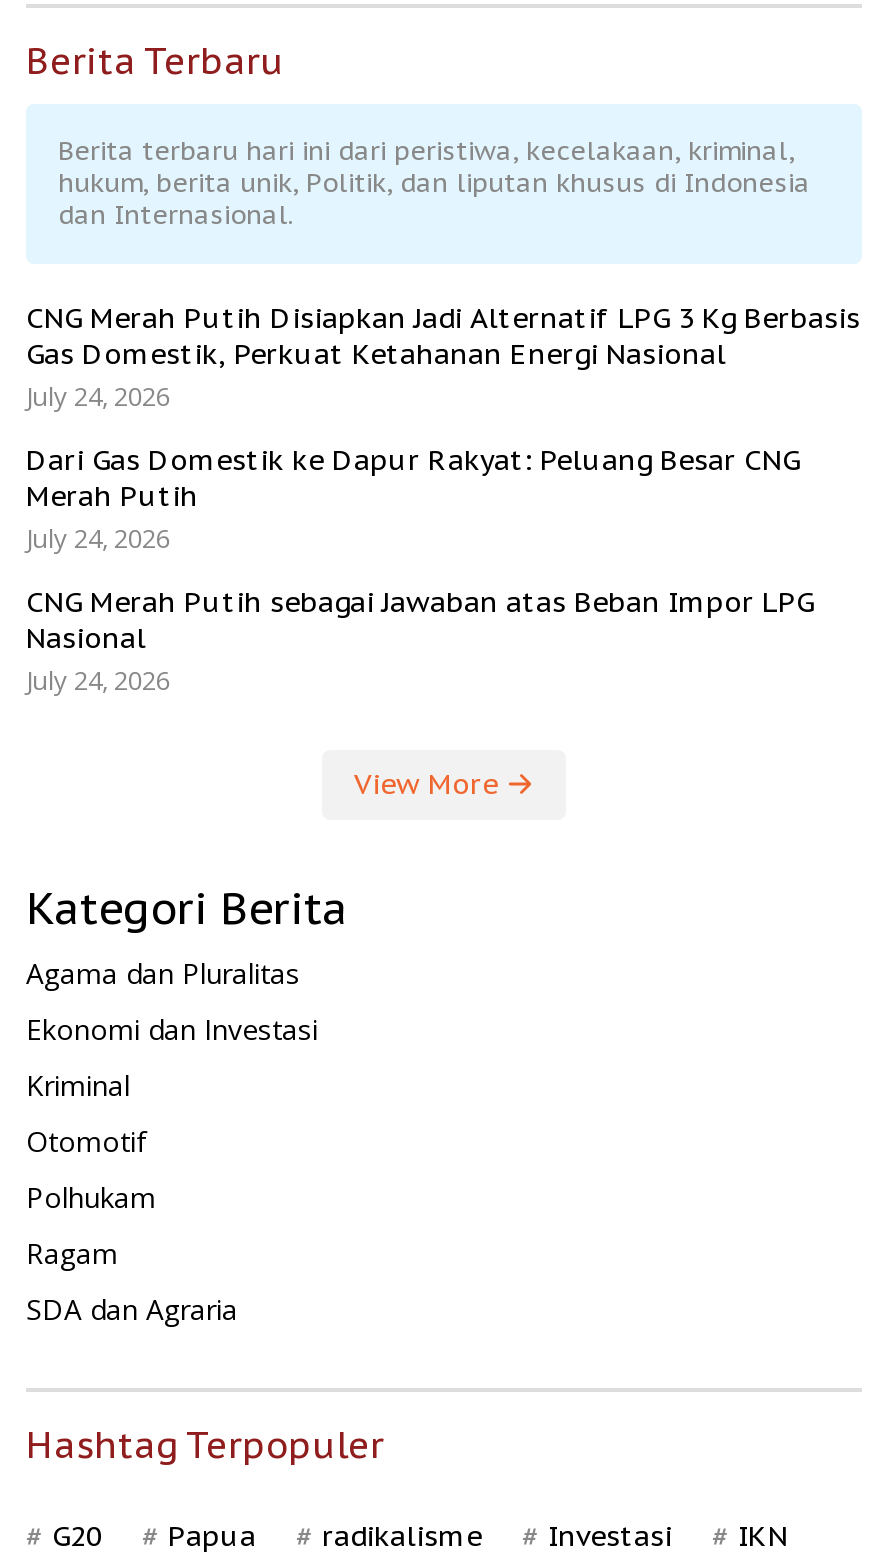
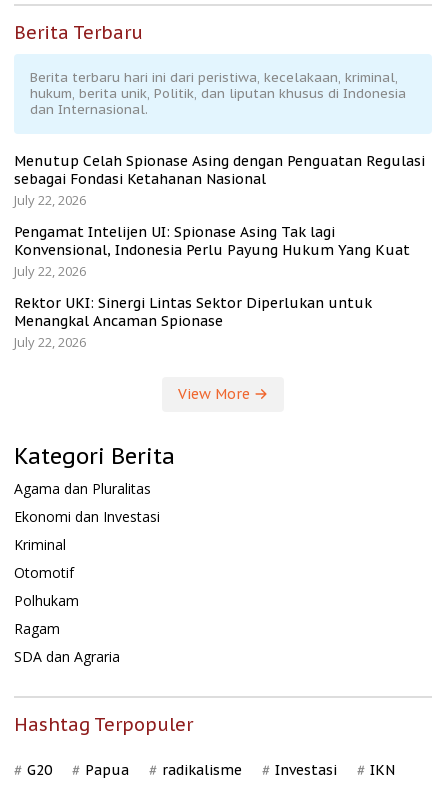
- CNG Merah Putih Disiapkan Jadi Alternatif LPG 3 Kg Berbasis
- Gas Domestik, Perkuat Ketahanan Energi Nasional
- July 24, 2026
+ Menutup Celah Spionase Asing dengan Penguatan Regulasi
+ sebagai Fondasi Ketahanan Nasional
+ July 22, 2026

- Dari Gas Domestik ke Dapur Rakyat: Peluang Besar CNG
- Merah Putih
- July 24, 2026
+ Pengamat Intelijen UI: Spionase Asing Tak lagi
+ Konvensional, Indonesia Perlu Payung Hukum Yang Kuat
+ July 22, 2026

- CNG Merah Putih sebagai Jawaban atas Beban Impor LPG
- Nasional
- July 24, 2026
+ Rektor UKI: Sinergi Lintas Sektor Diperlukan untuk
+ Menangkal Ancaman Spionase
+ July 22, 2026
